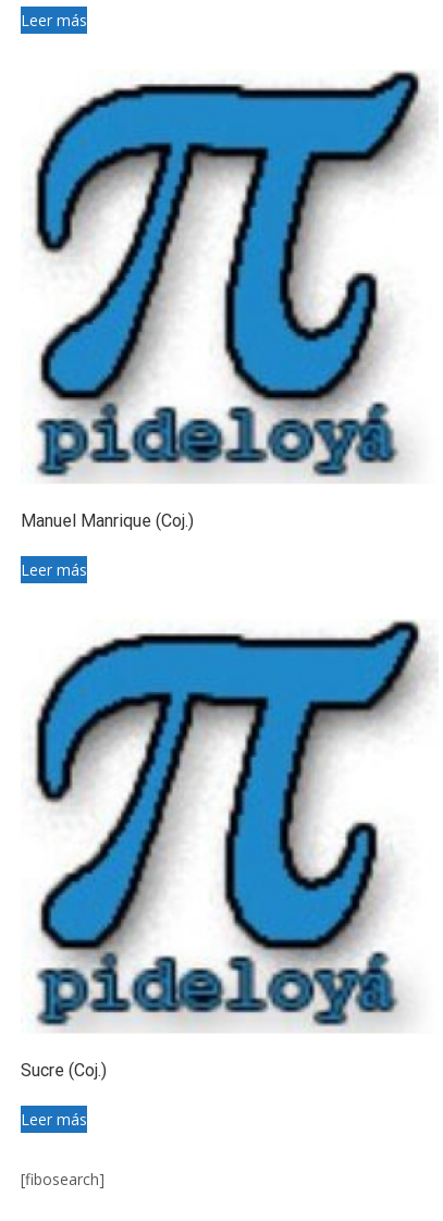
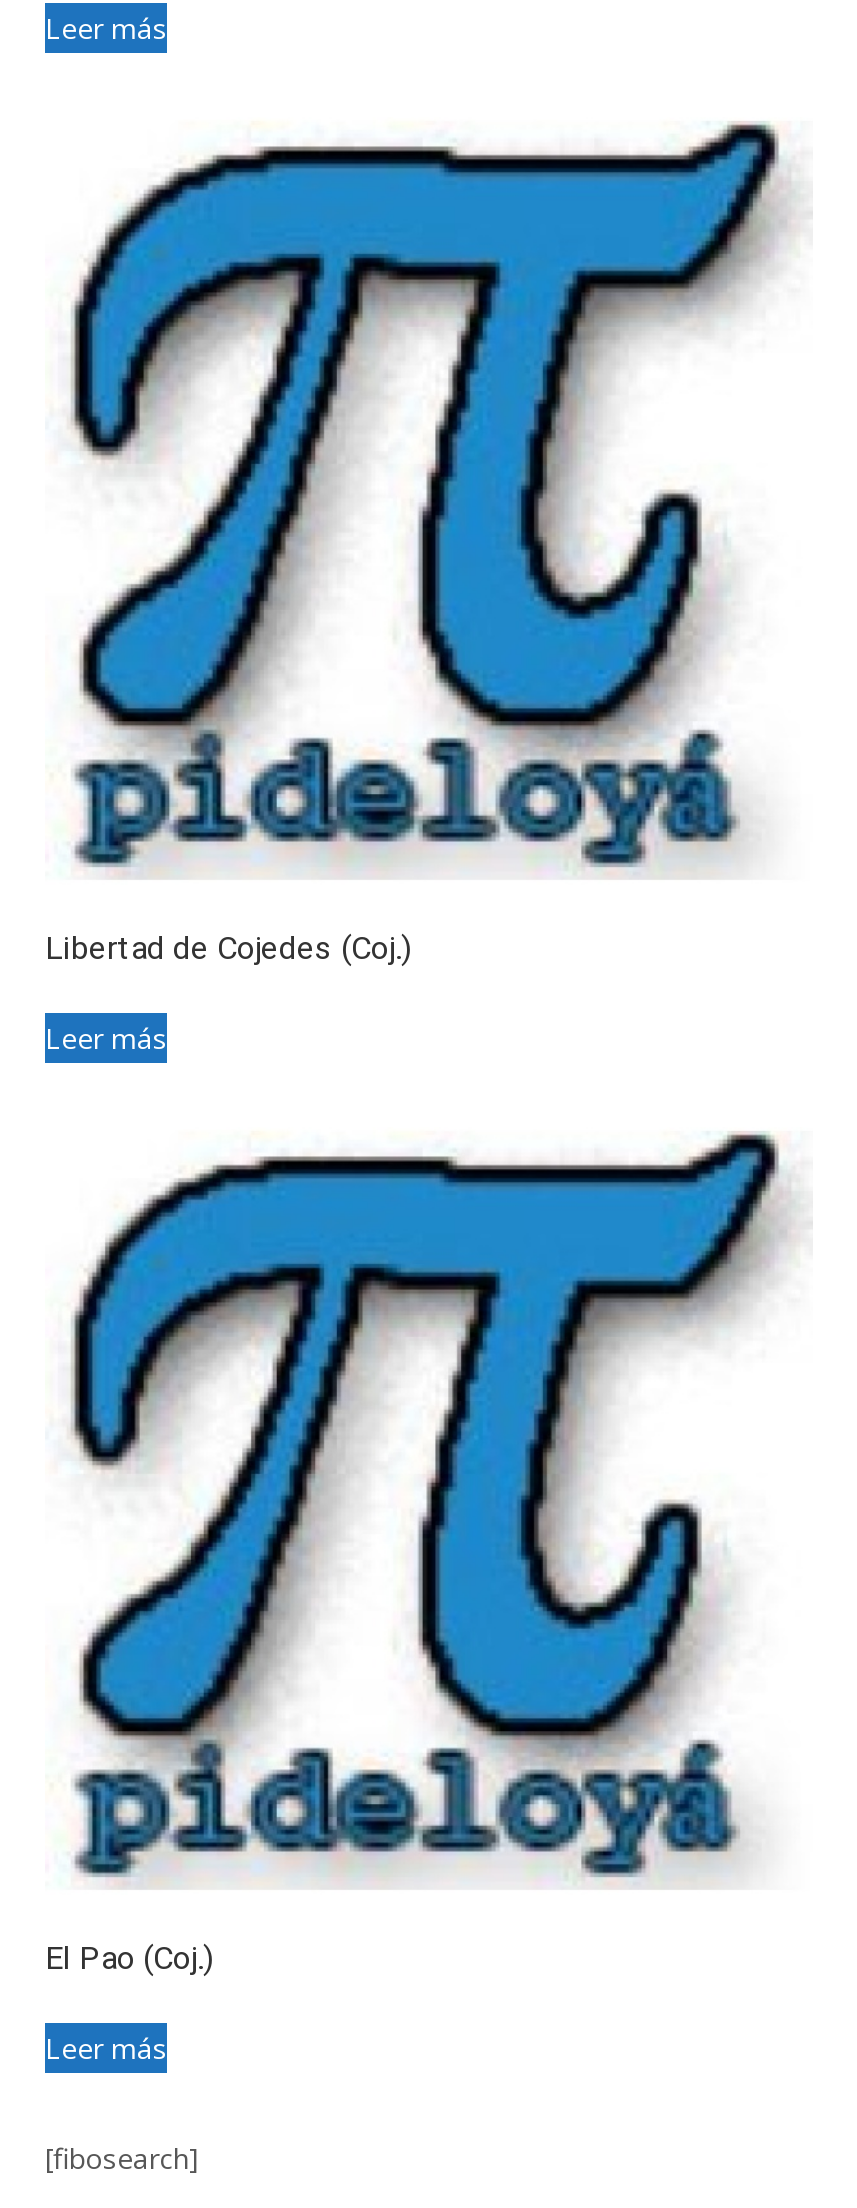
- Manuel Manrique (Coj.)
+ Libertad de Cojedes (Coj.)

- Sucre (Coj.)
+ El Pao (Coj.)
